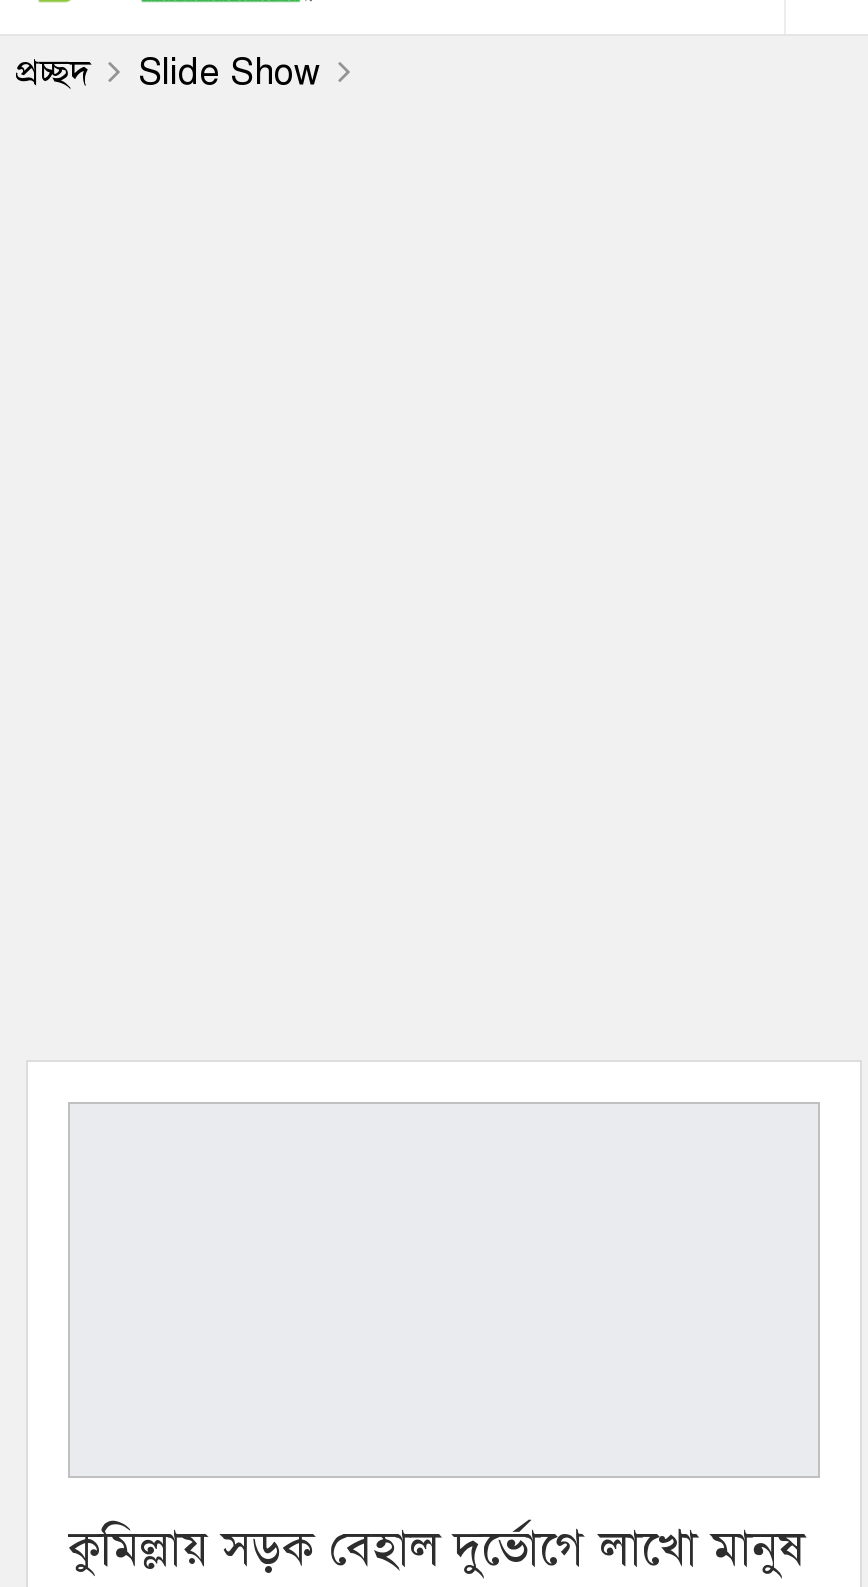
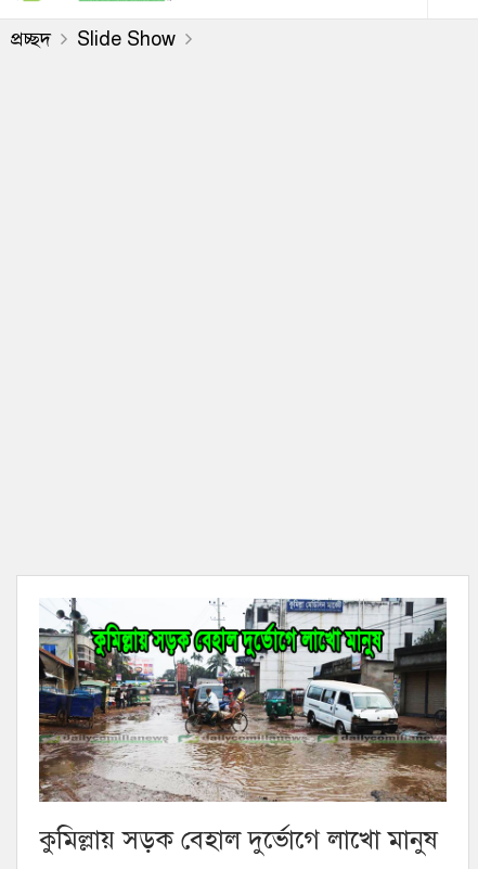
+ [image]
